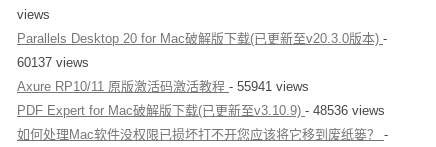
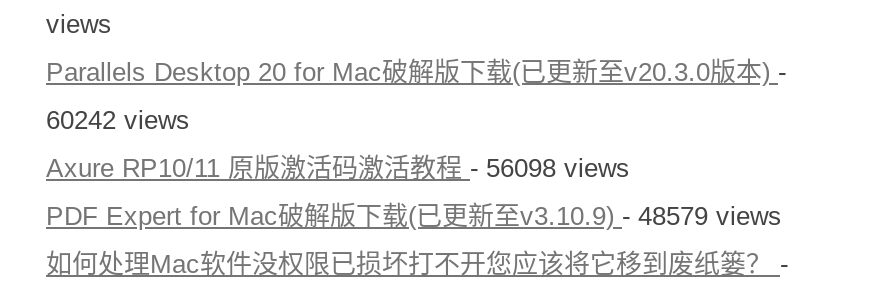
- 60137 views
+ 60242 views

- Axure RP10/11 原版激活码激活教程- 55941 views
+ Axure RP10/11 原版激活码激活教程- 56098 views

- PDF Expert for Mac破解版下载(已更新至v3.10.9) - 48536 views
+ PDF Expert for Mac破解版下载(已更新至v3.10.9) - 48579 views
